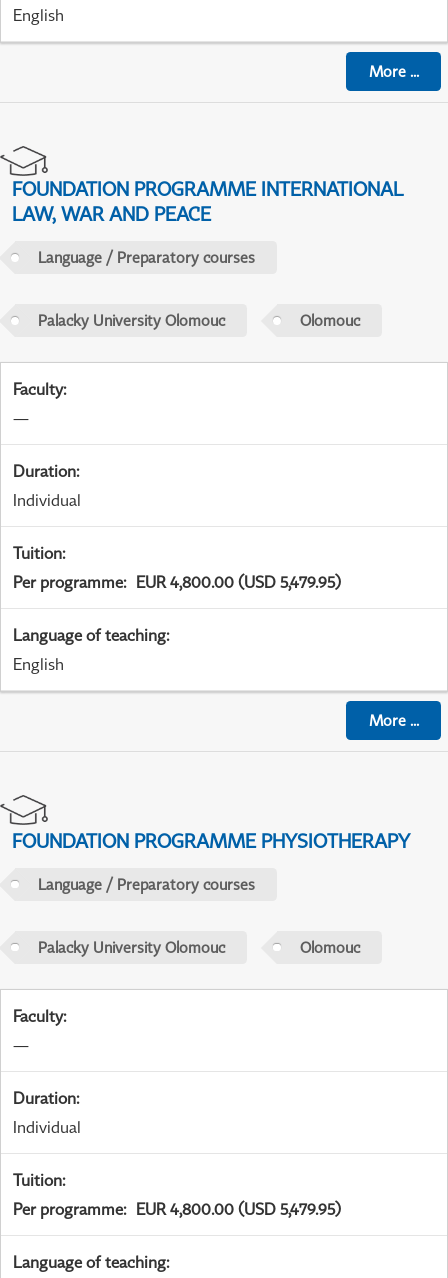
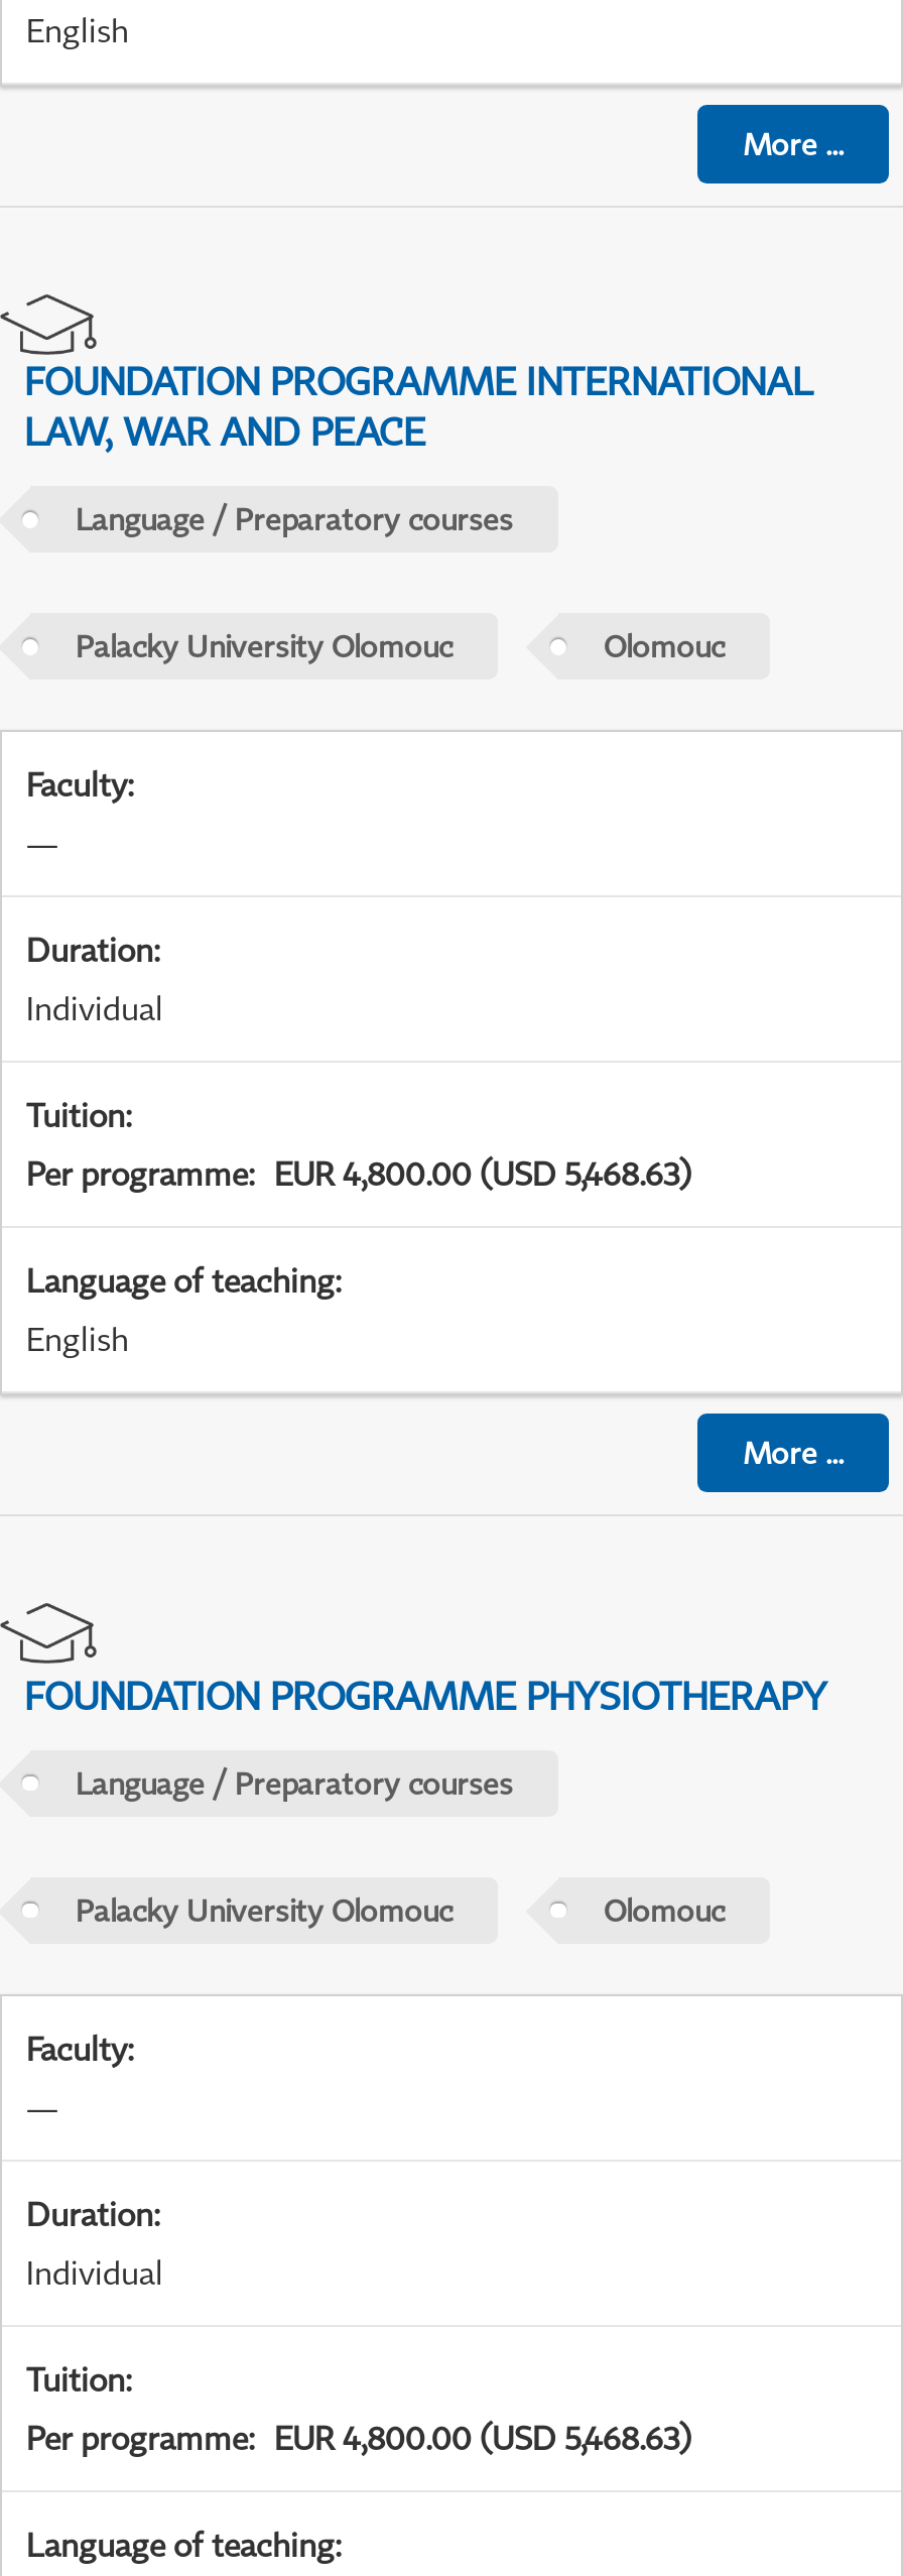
- Per programme: EUR 4,800.00 (USD 5,479.95)
+ Per programme: EUR 4,800.00 (USD 5,468.63)

- Per programme: EUR 4,800.00 (USD 5,479.95)
+ Per programme: EUR 4,800.00 (USD 5,468.63)
